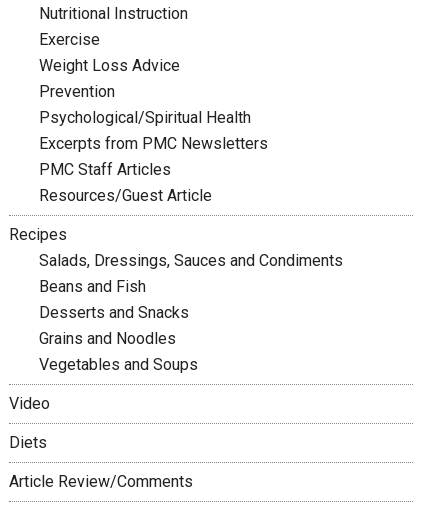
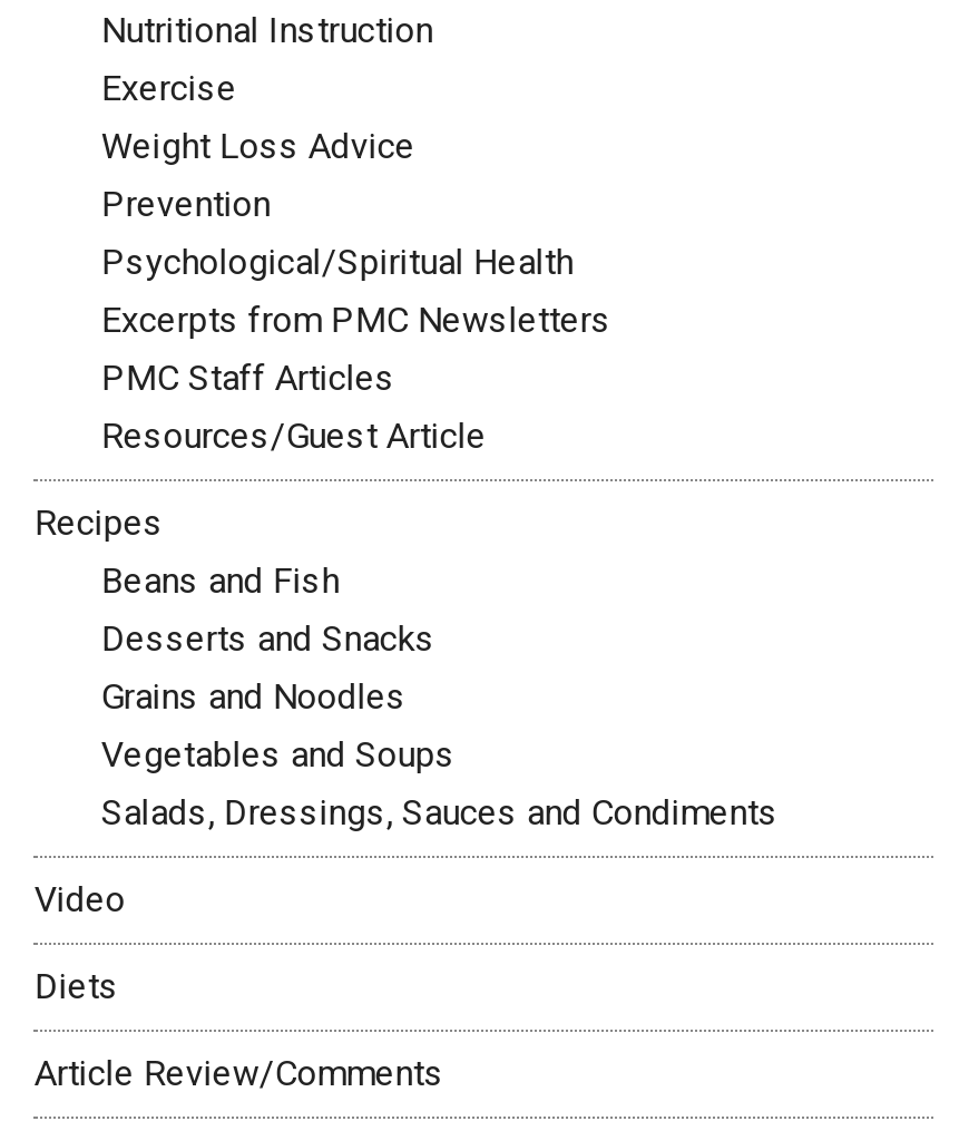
moved down: Salads, Dressings, Sauces and Condiments

moved up: Beans and Fish | Desserts and Snacks | Grains and Noodles | Vegetables and Soups
